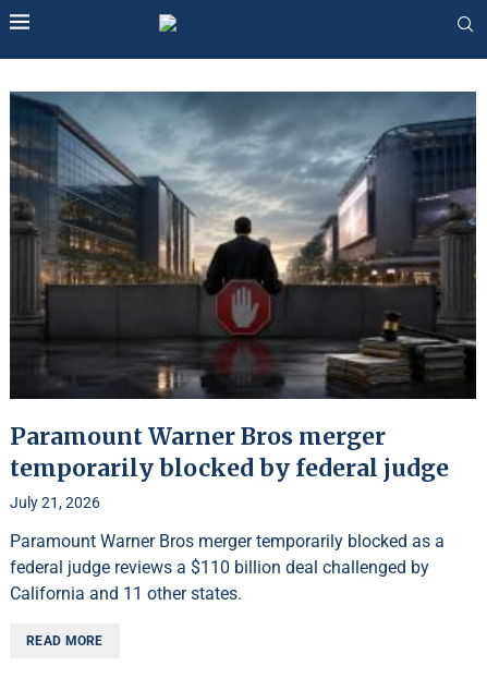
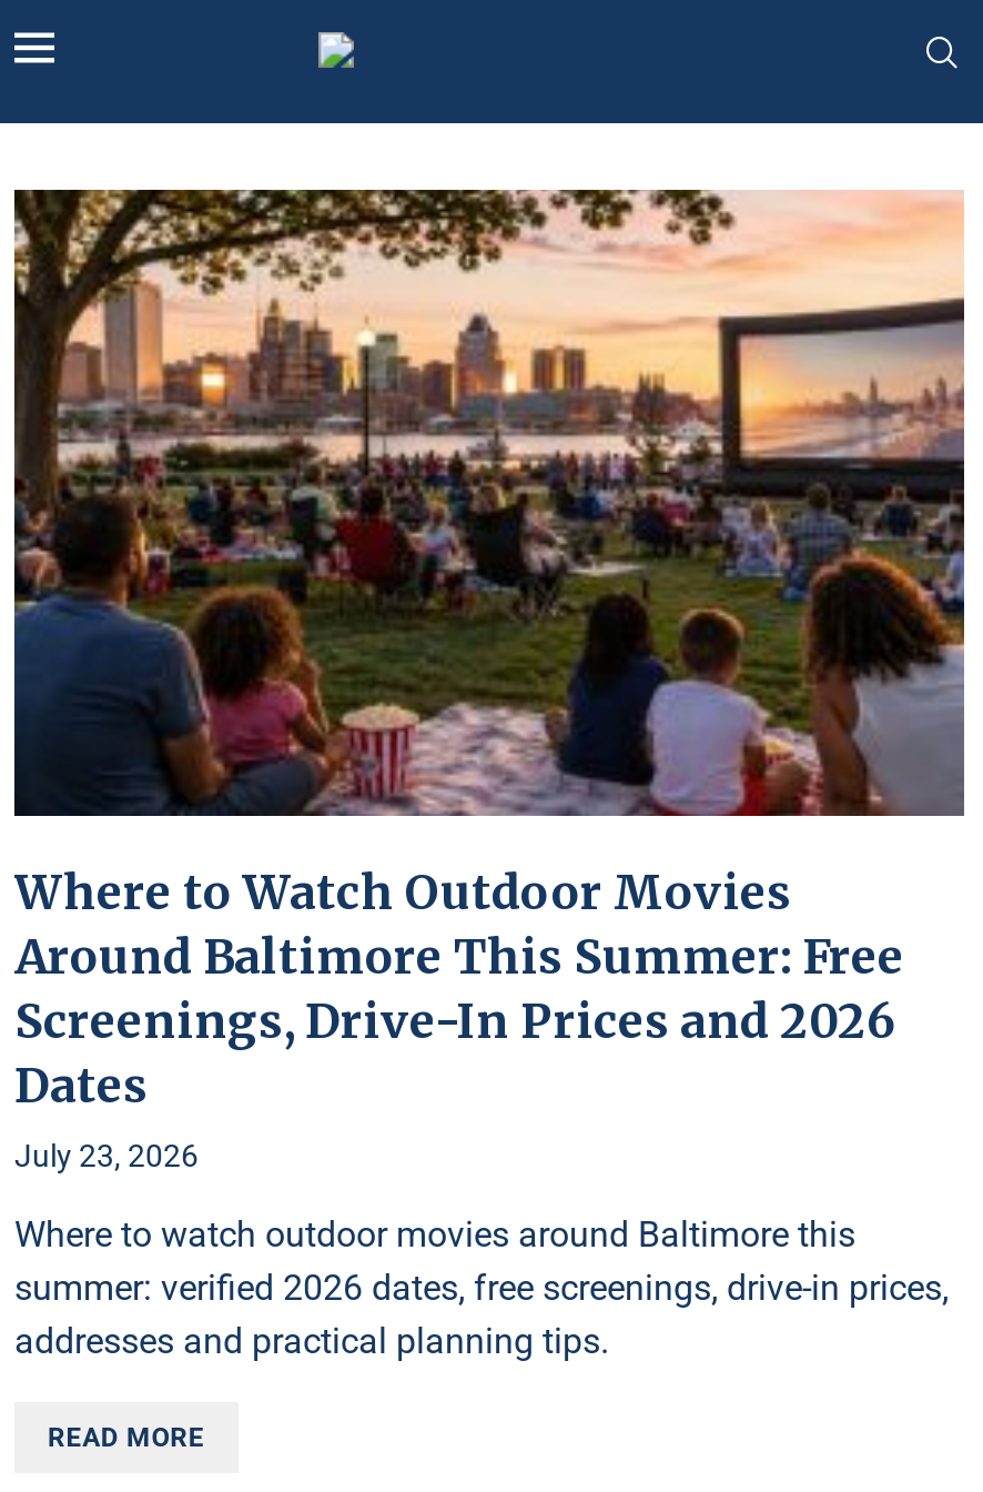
- [image]
- Paramount Warner Bros merger
- temporarily blocked by federal judge
- July 21, 2026
+ [image]
+ Where to Watch Outdoor Movies
+ Around Baltimore This Summer: Free
+ Screenings, Drive-In Prices and 2026
+ Dates
+ July 23, 2026

- Paramount Warner Bros merger temporarily blocked as a
- federal judge reviews a $110 billion deal challenged by
- California and 11 other states.
+ Where to watch outdoor movies around Baltimore this
+ summer: verified 2026 dates, free screenings, drive-in prices,
+ addresses and practical planning tips.
